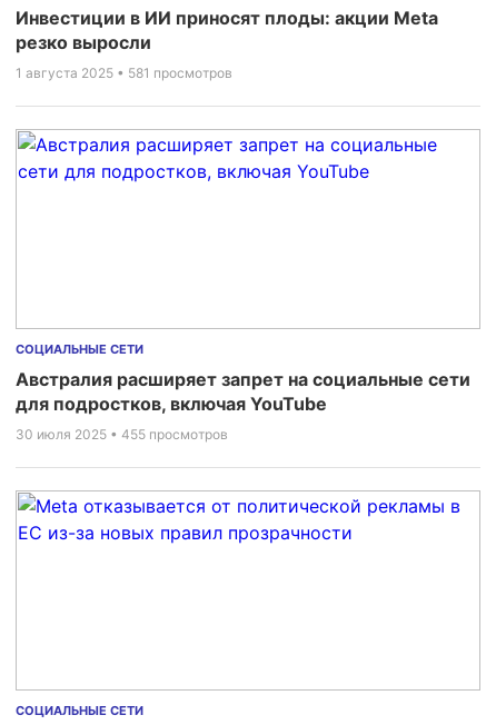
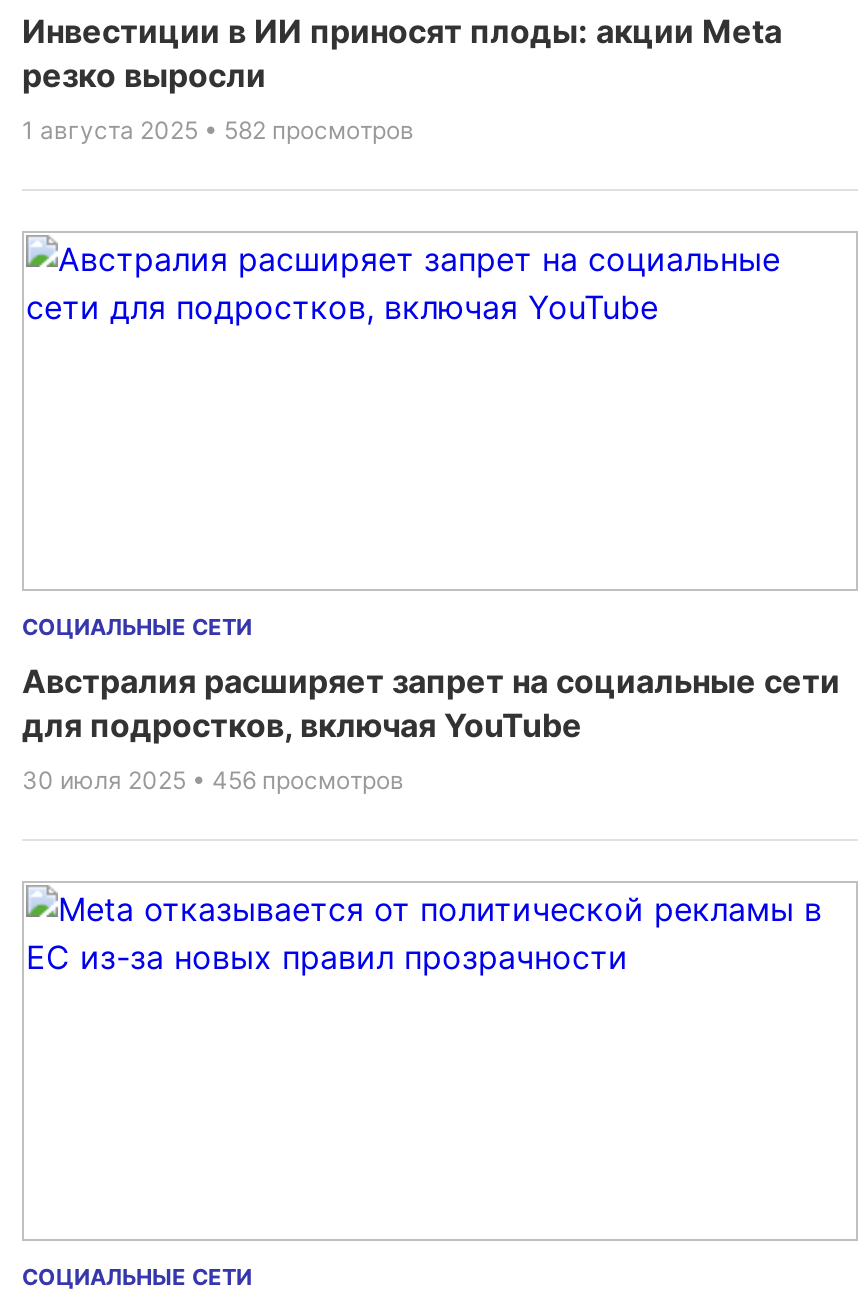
- 1 августа 2025 • 581 просмотров
+ 1 августа 2025 • 582 просмотров

- 30 июля 2025 • 455 просмотров
+ 30 июля 2025 • 456 просмотров
